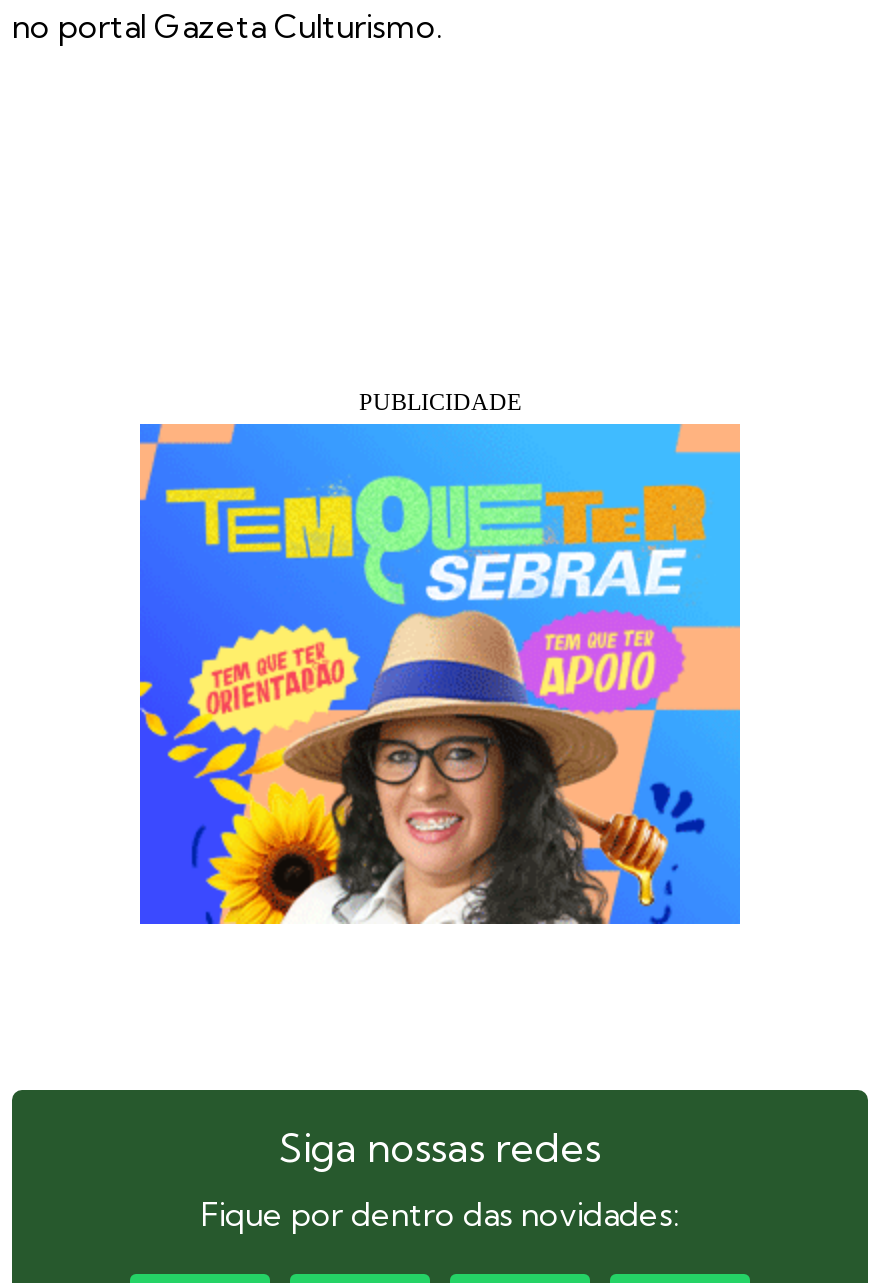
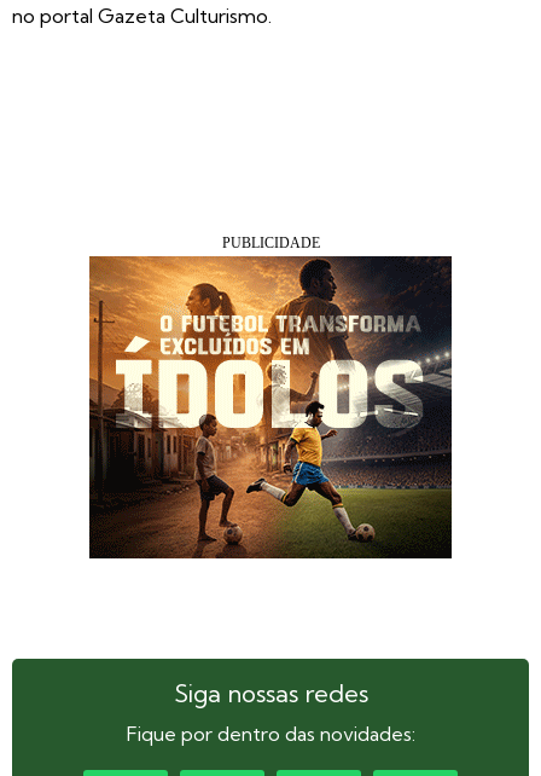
- [image]
+ [image]
